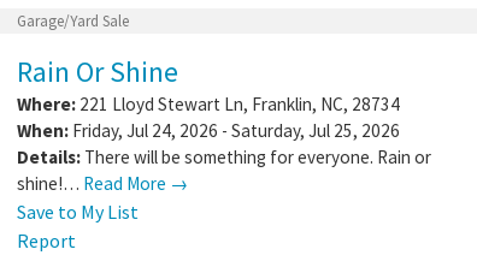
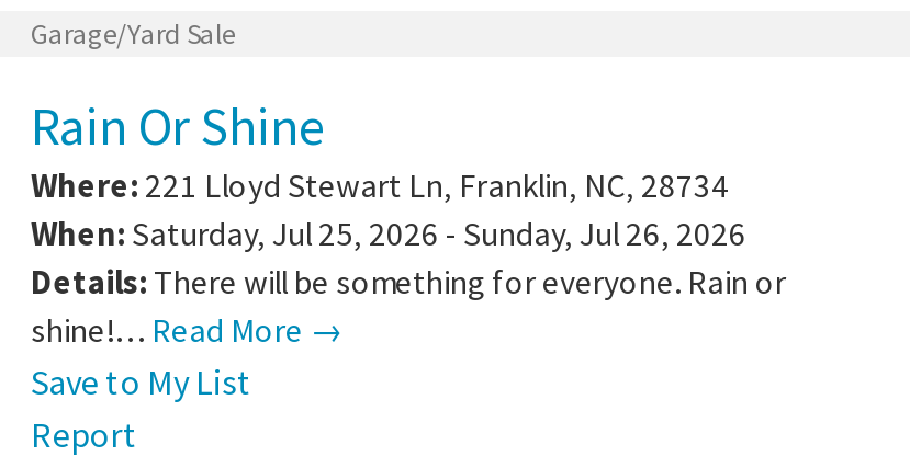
- When: Friday, Jul 24, 2026 - Saturday, Jul 25, 2026
+ When: Saturday, Jul 25, 2026 - Sunday, Jul 26, 2026
